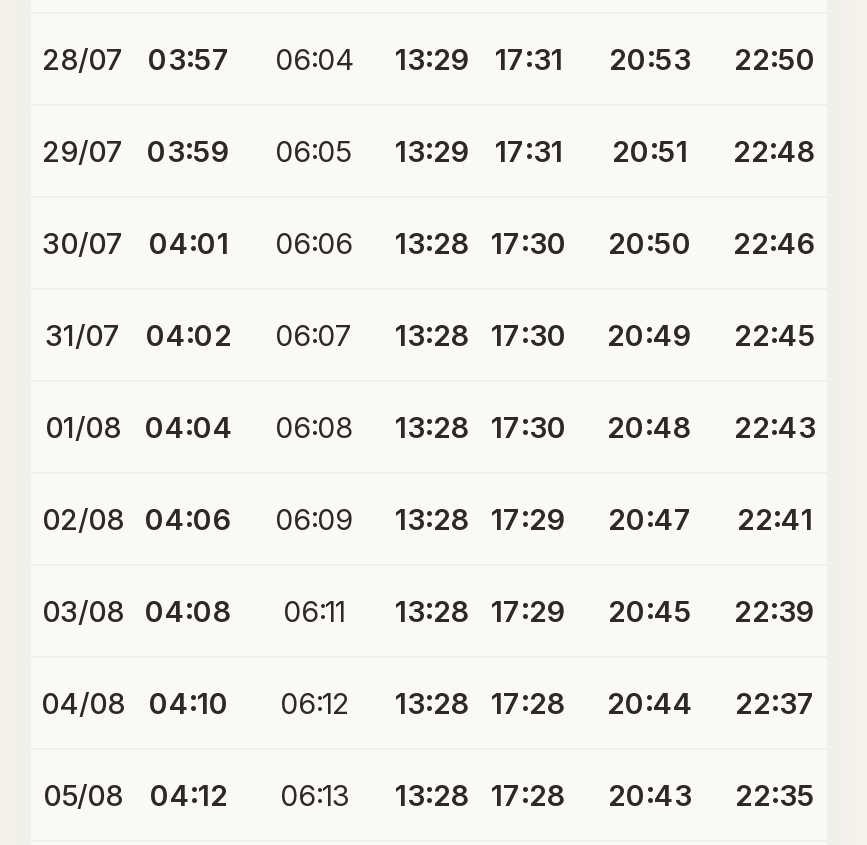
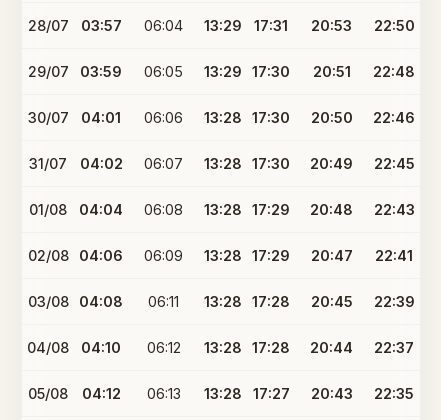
- 13:29
- 17:31
+ 13:29 17:30

- 01/08 04:04 06:08 13:28 17:30 20:48 22:43
+ 01/08 04:04 06:08 13:28 17:29 20:48 22:43

- 03/08 04:08 06:11 13:28 17:29 20:45 22:39
+ 03/08 04:08 06:11 13:28 17:28 20:45 22:39

- 13:28 17:28
+ 13:28
+ 17:27
